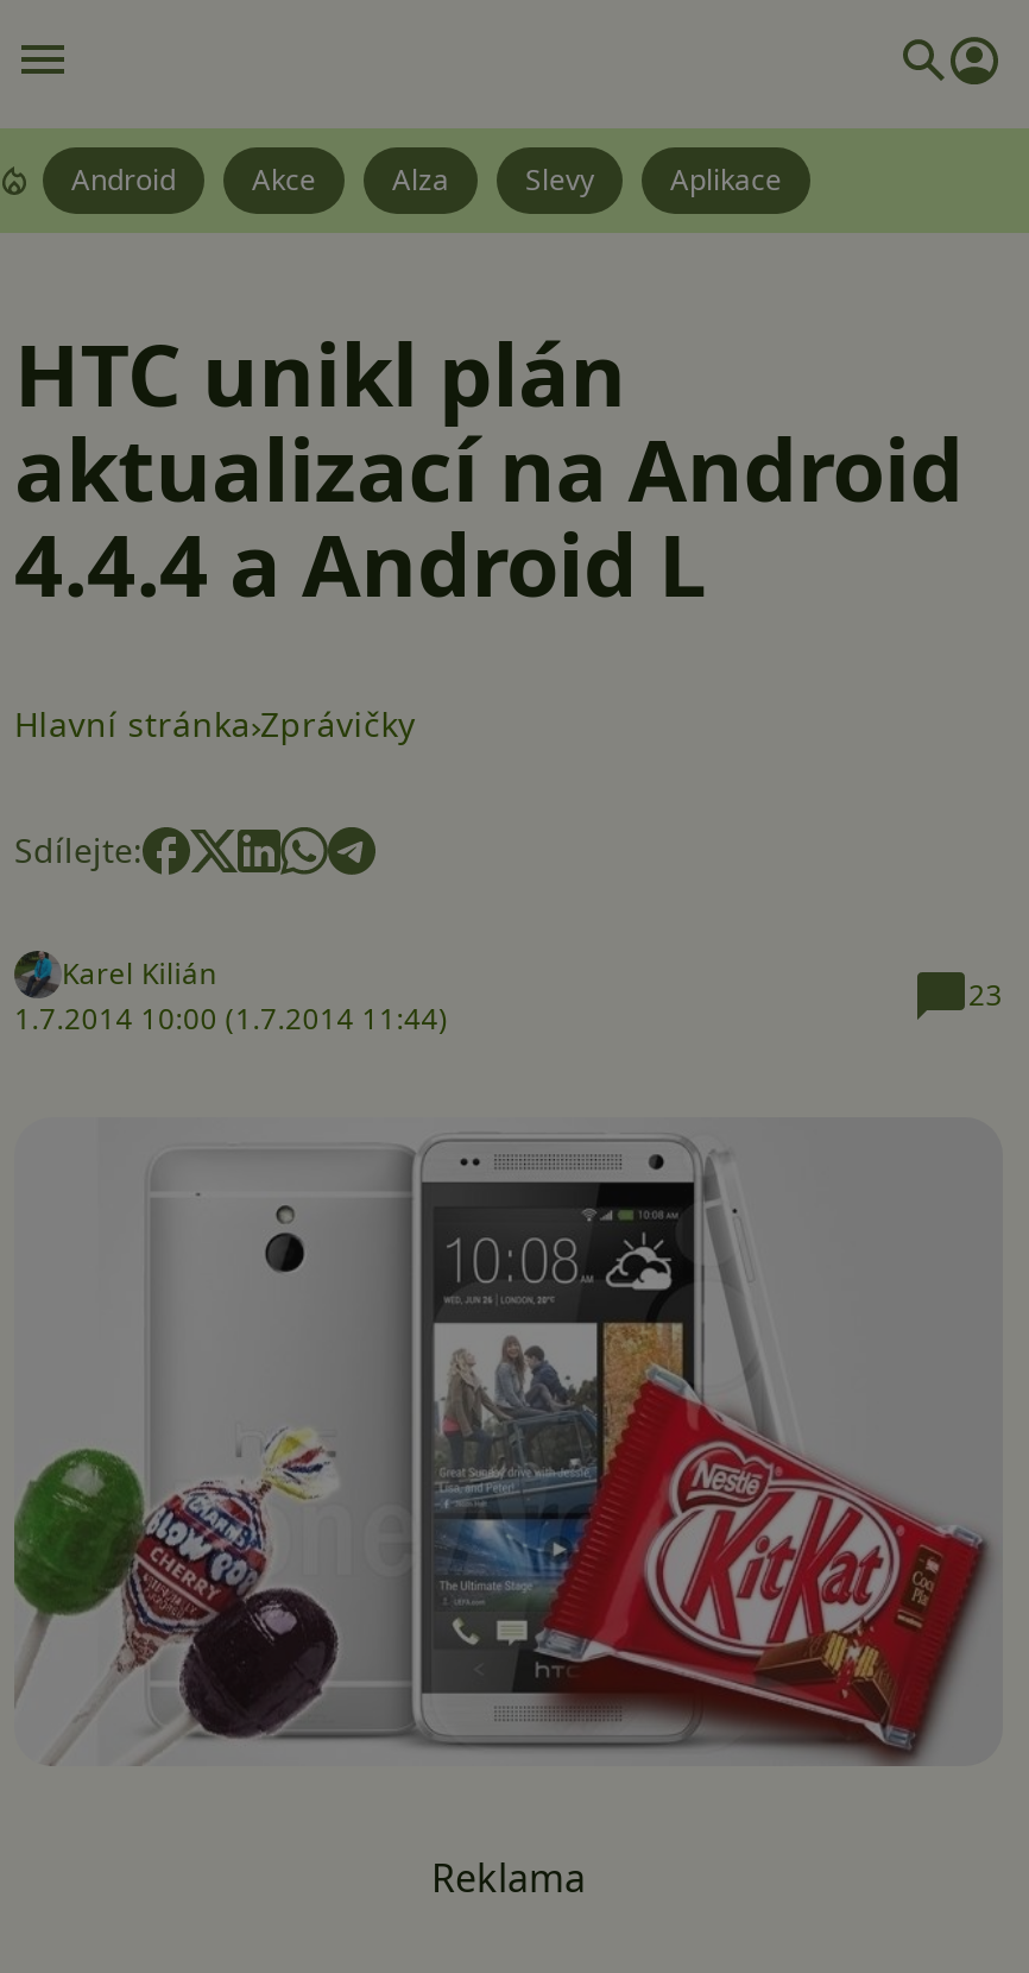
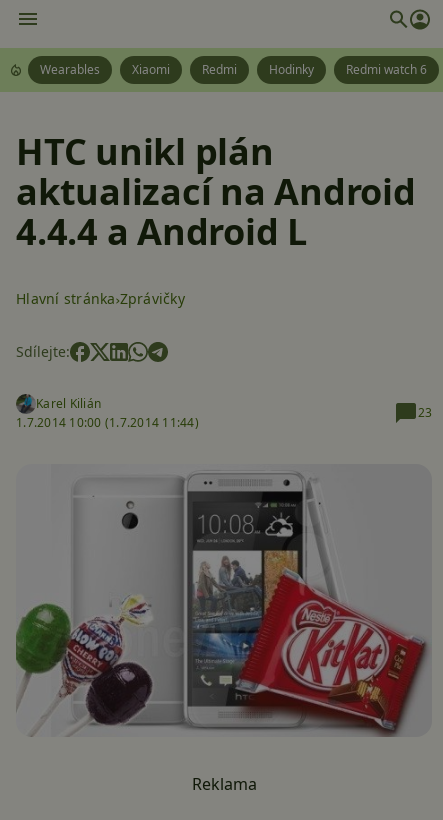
- Android
- Akce
- Alza
- Slevy
- Aplikace
+ Wearables
+ Xiaomi
+ Redmi
+ Hodinky
+ Redmi watch 6
